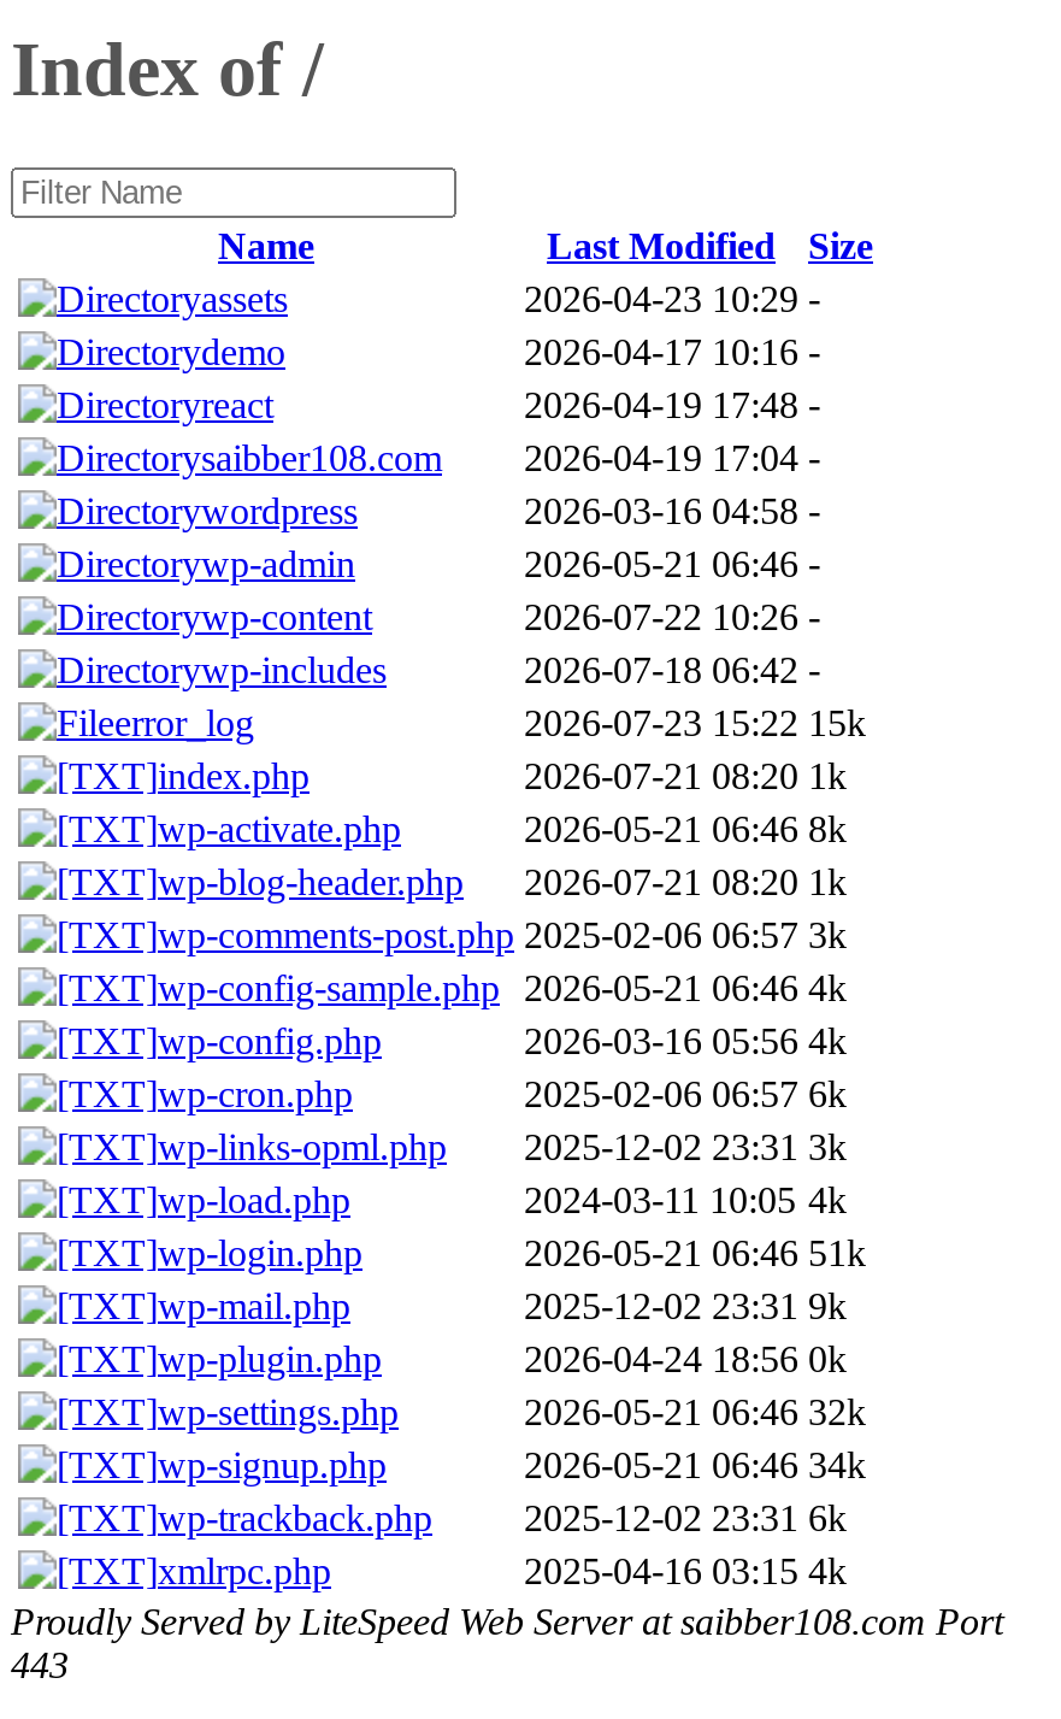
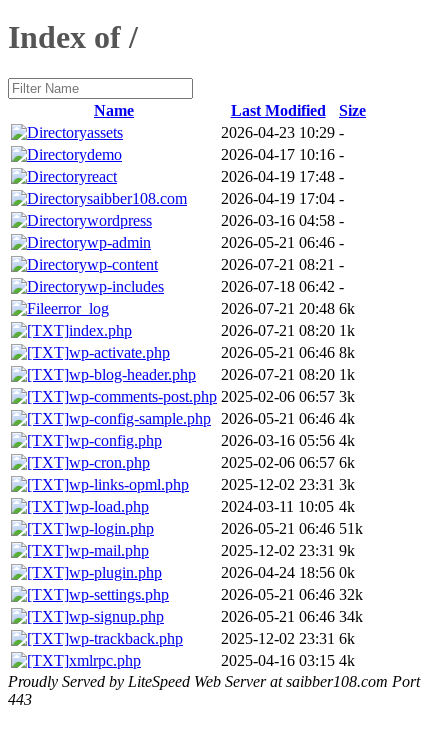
- 2026-07-22 10:26 -
+ 2026-07-21 08:21 -

- 2026-07-23 15:22 15k
+ 2026-07-21 20:48 6k
